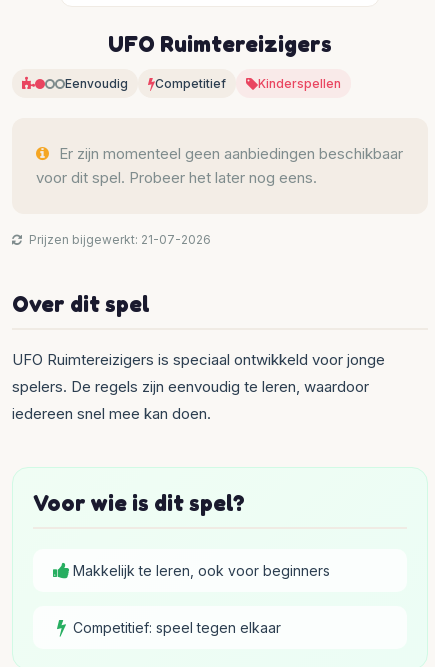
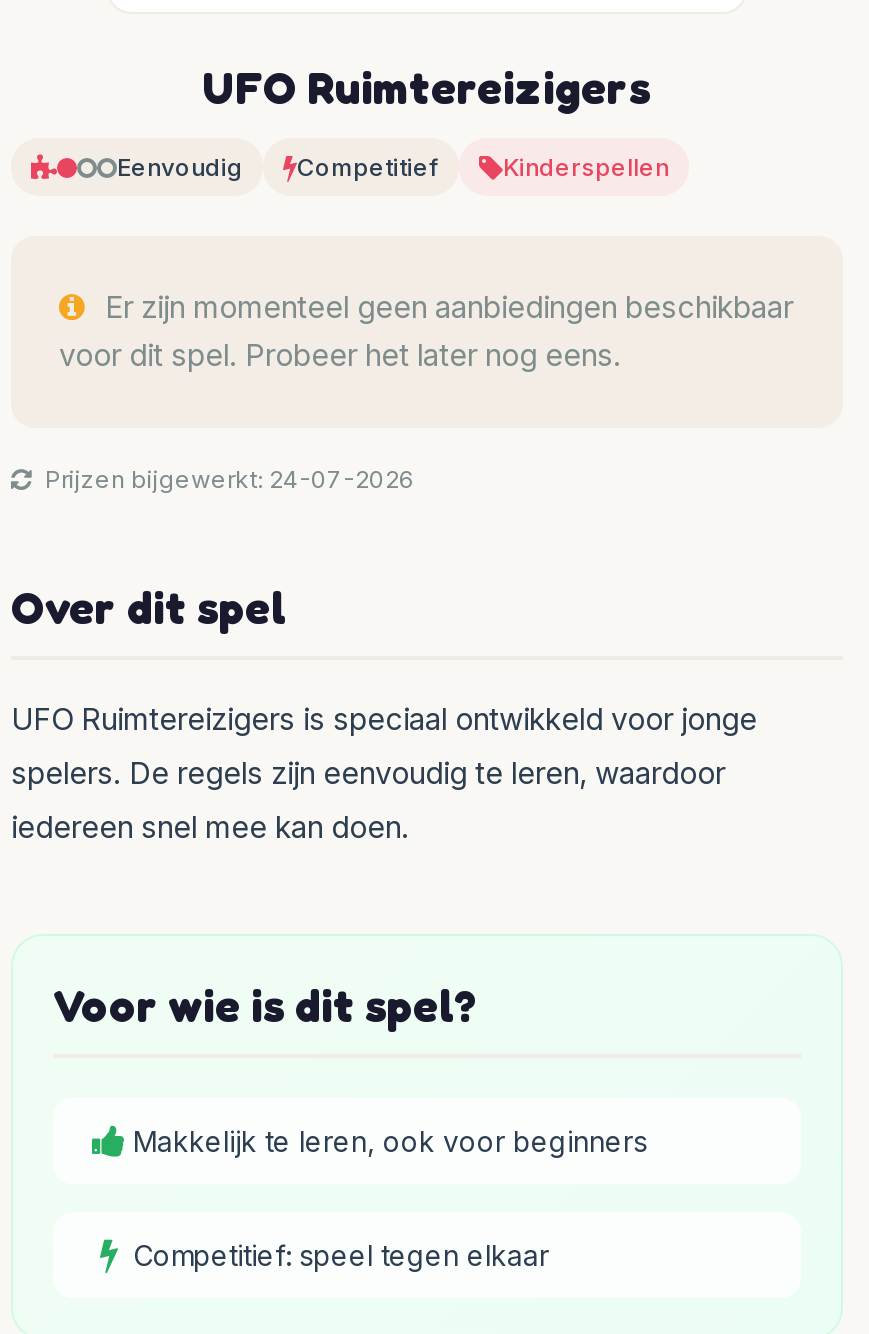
- Prijzen bijgewerkt: 21-07-2026
+ Prijzen bijgewerkt: 24-07-2026
